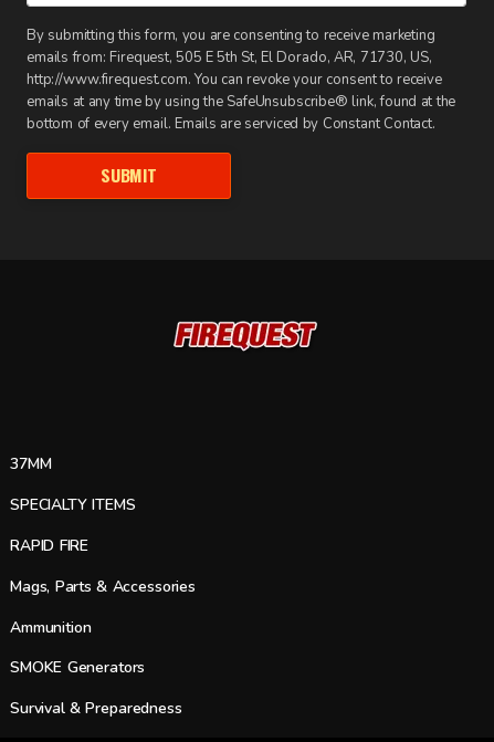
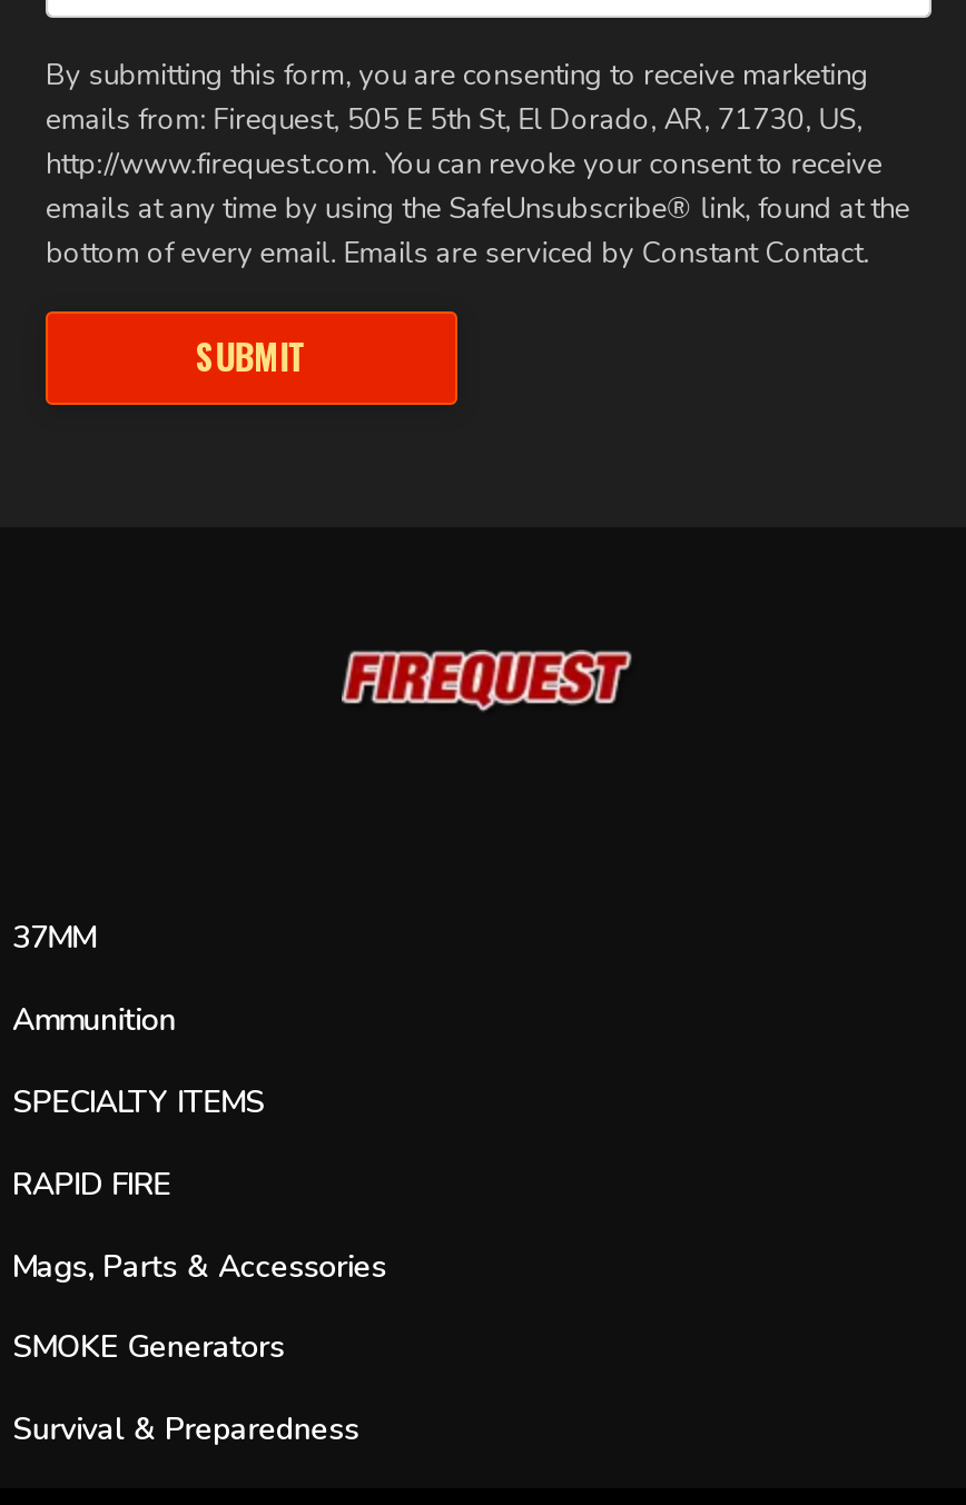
moved down: SPECIALTY ITEMS | RAPID FIRE | Mags, Parts & Accessories

moved up: Ammunition
